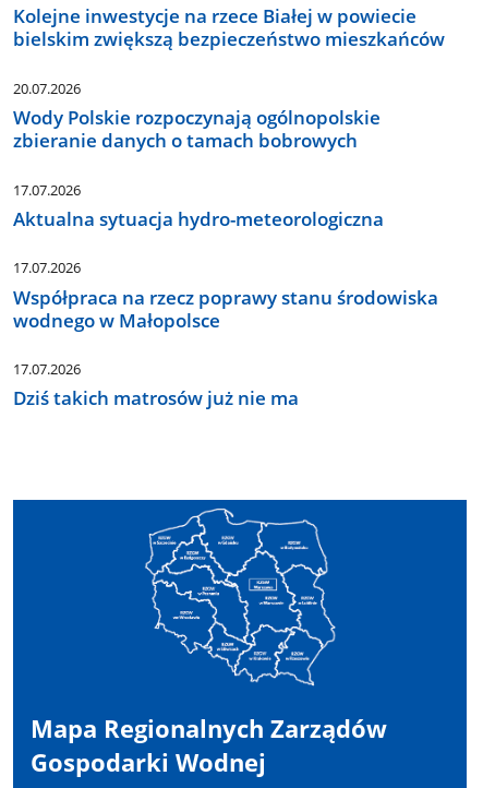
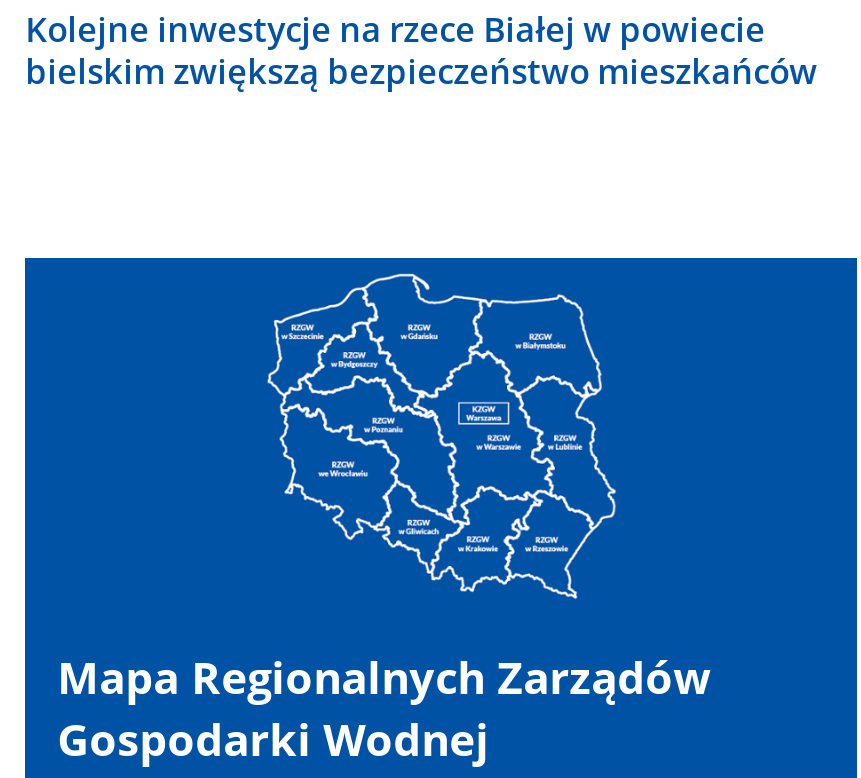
- 20.07.2026
- Wody Polskie rozpoczynają ogólnopolskie
- zbieranie danych o tamach bobrowych
- 17.07.2026
- Aktualna sytuacja hydro-meteorologiczna
- 17.07.2026
- Współpraca na rzecz poprawy stanu środowiska
- wodnego w Małopolsce
- 17.07.2026
- Dziś takich matrosów już nie ma
